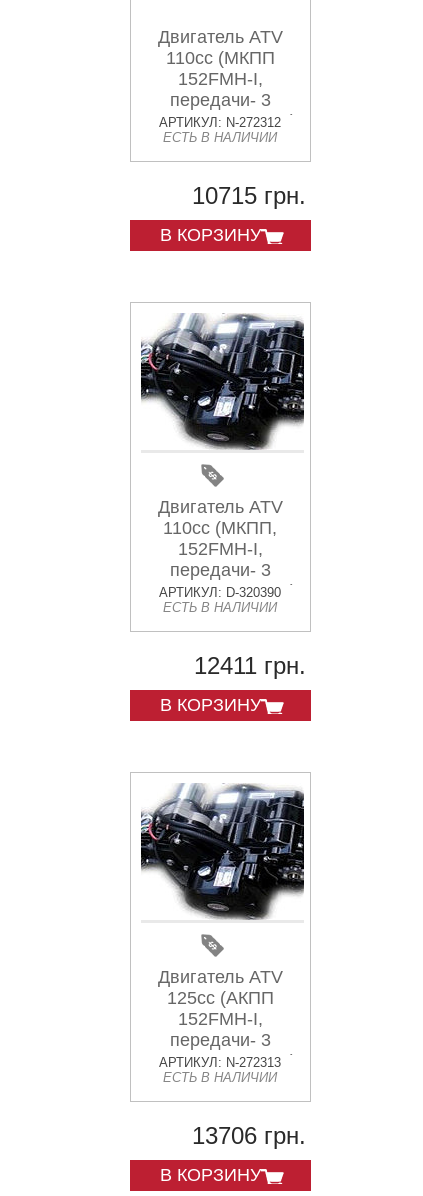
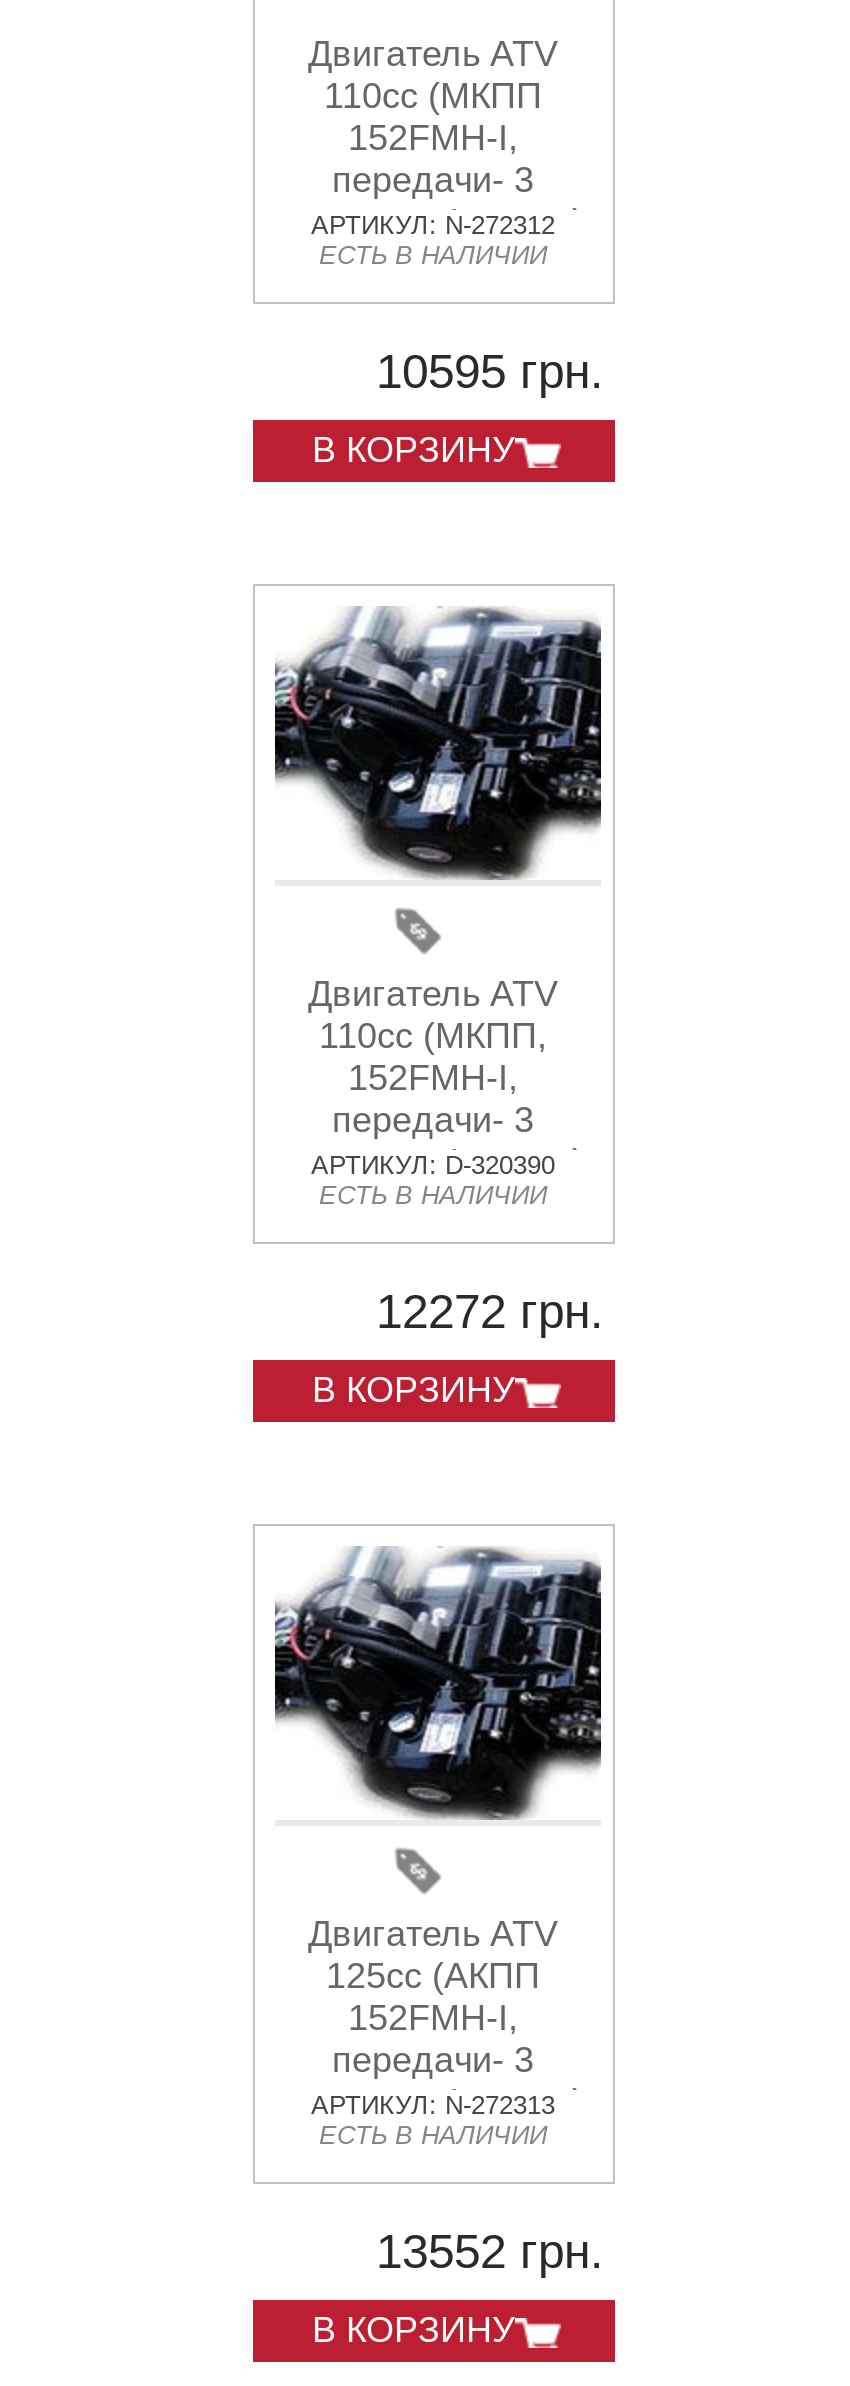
- 10715 грн.
+ 10595 грн.

- 12411 грн.
+ 12272 грн.

- 13706 грн.
+ 13552 грн.
